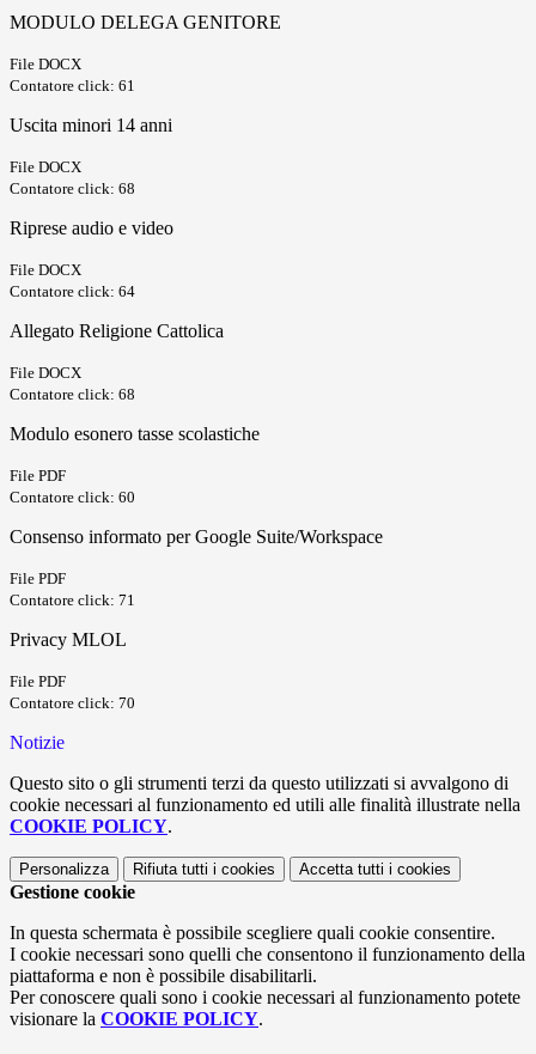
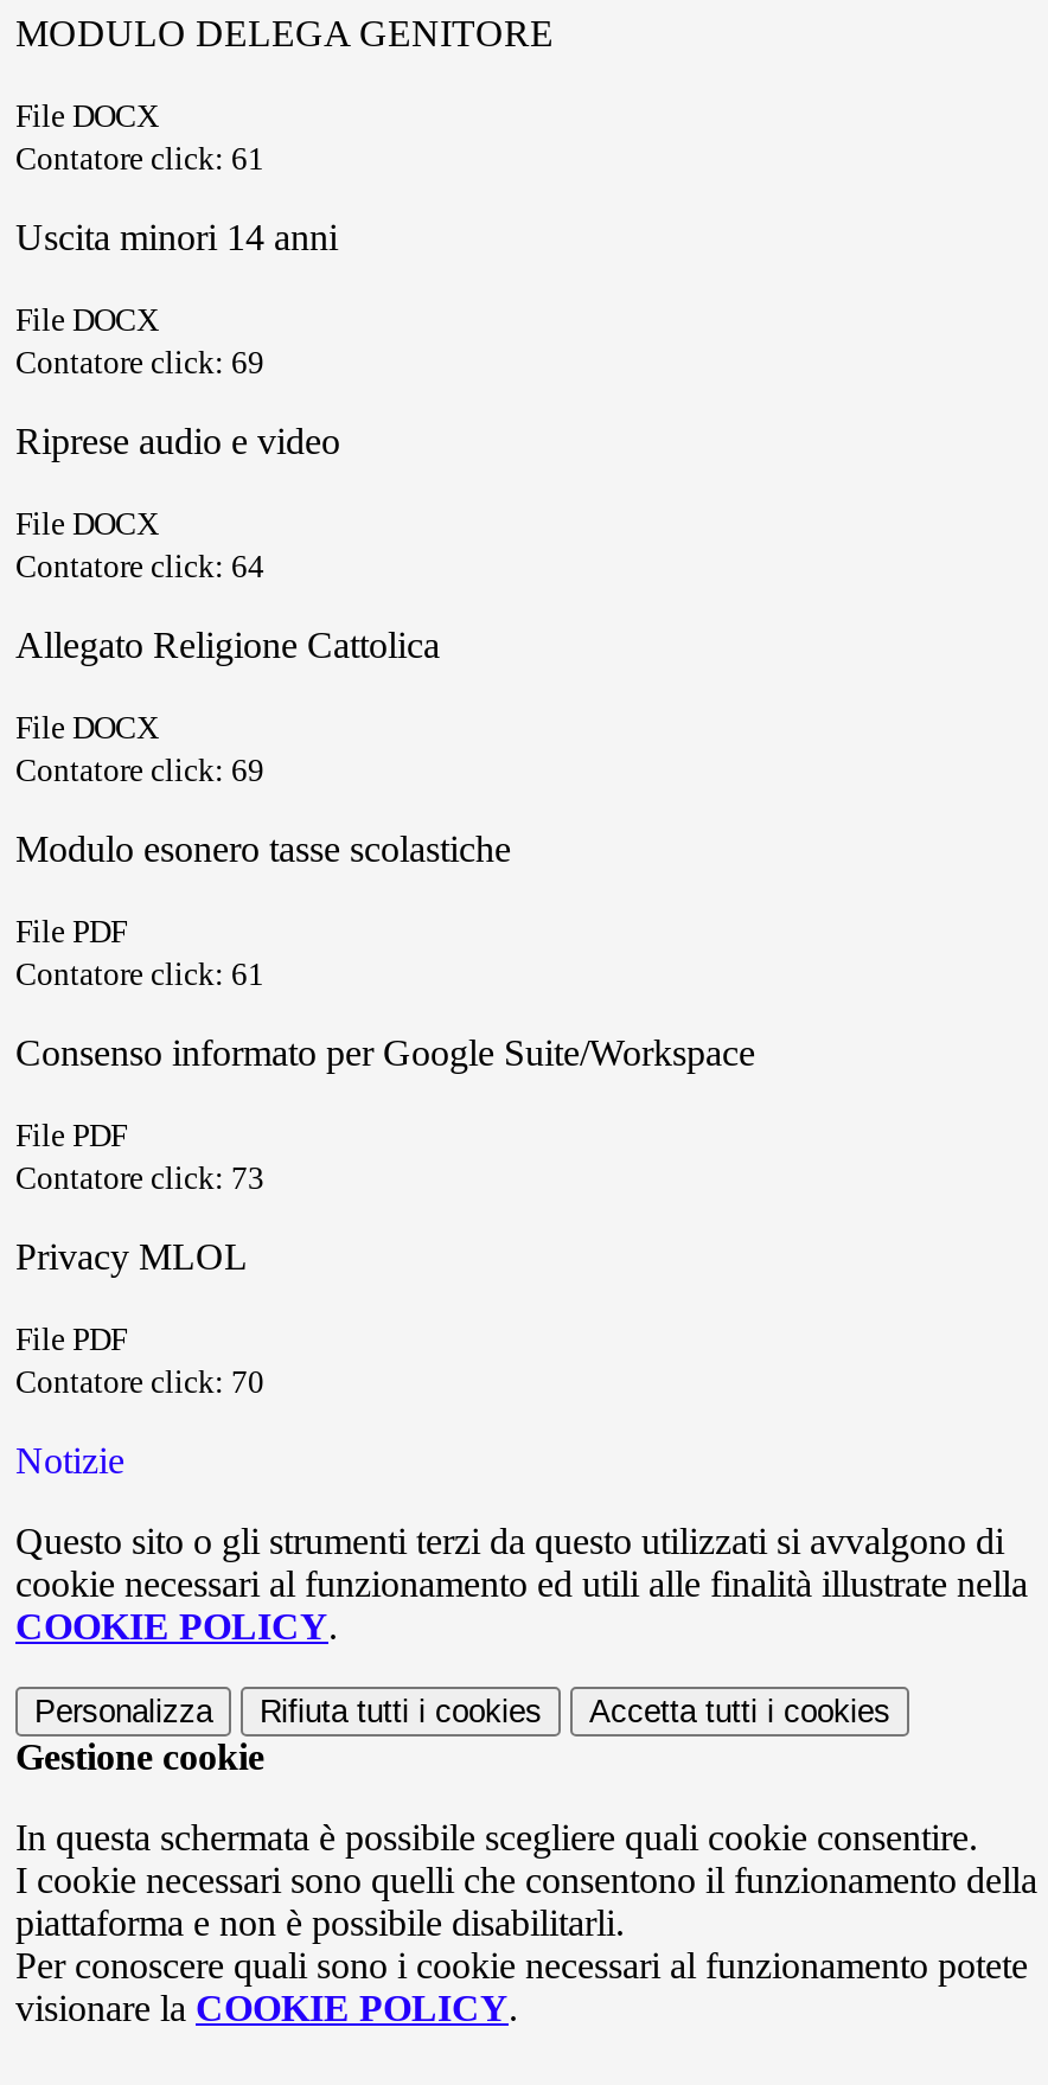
- Contatore click: 68
+ Contatore click: 69

- Contatore click: 68
+ Contatore click: 69

- Contatore click: 60
+ Contatore click: 61

- Contatore click: 71
+ Contatore click: 73
